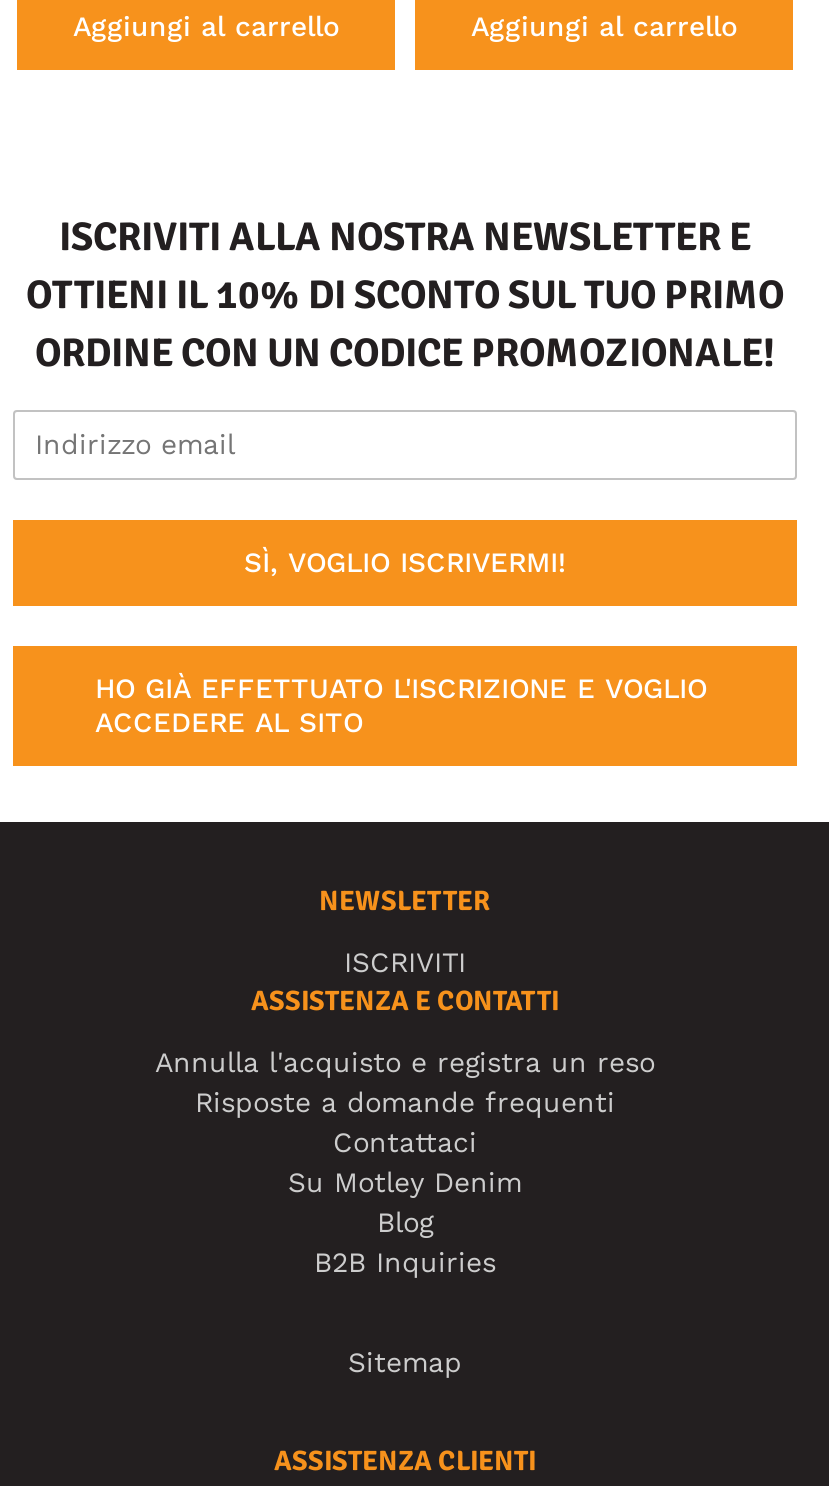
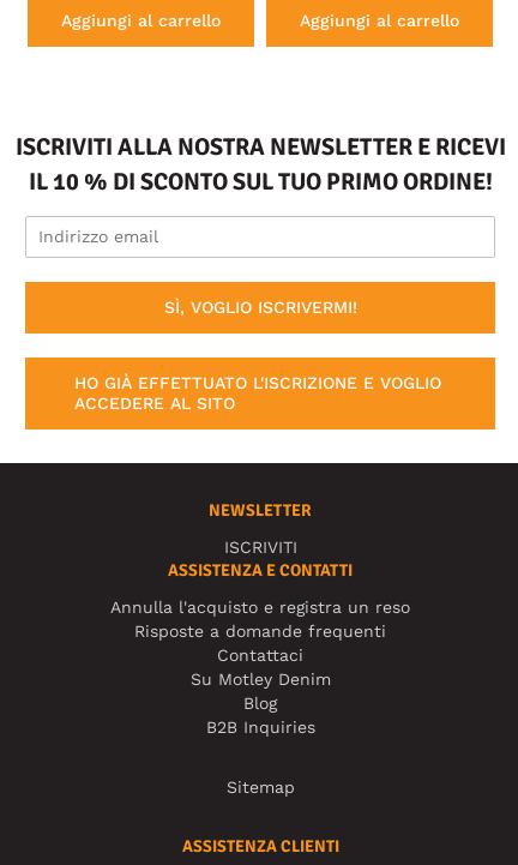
- ISCRIVITI ALLA NOSTRA NEWSLETTER E
- OTTIENI IL 10% DI SCONTO SUL TUO PRIMO
- ORDINE CON UN CODICE PROMOZIONALE!
+ ISCRIVITI ALLA NOSTRA NEWSLETTER E RICEVI
+ IL 10 % DI SCONTO SUL TUO PRIMO ORDINE!
